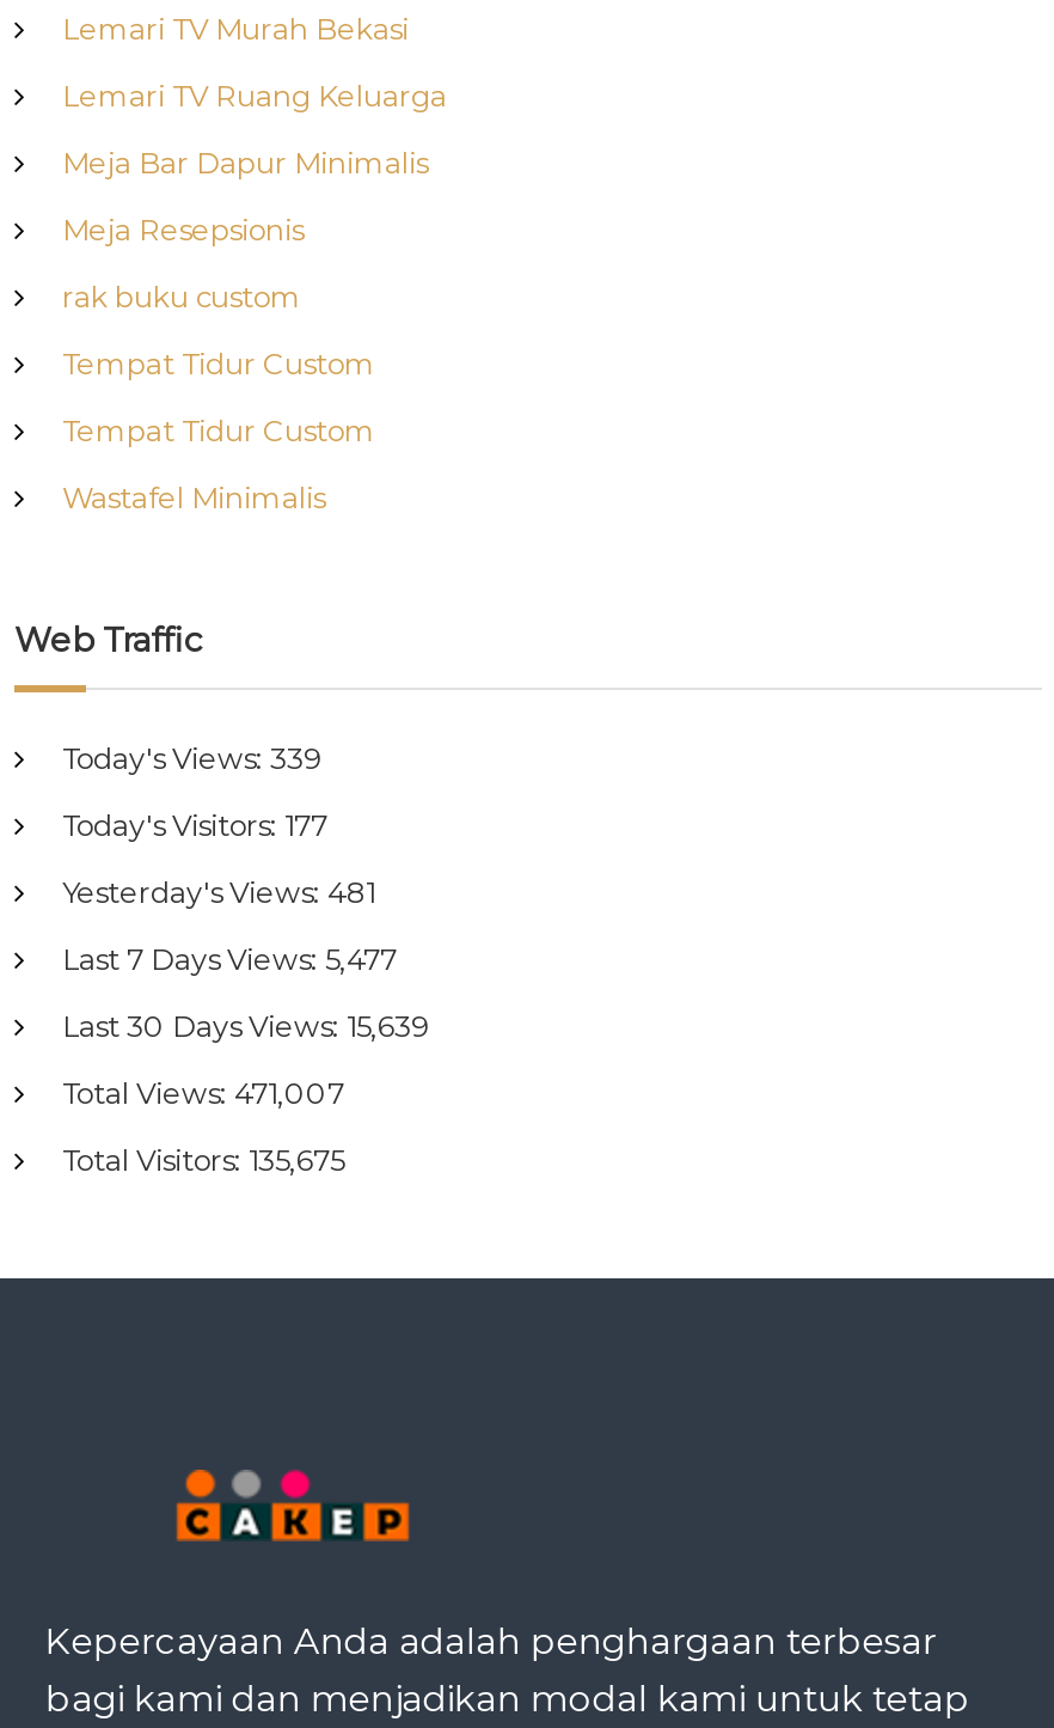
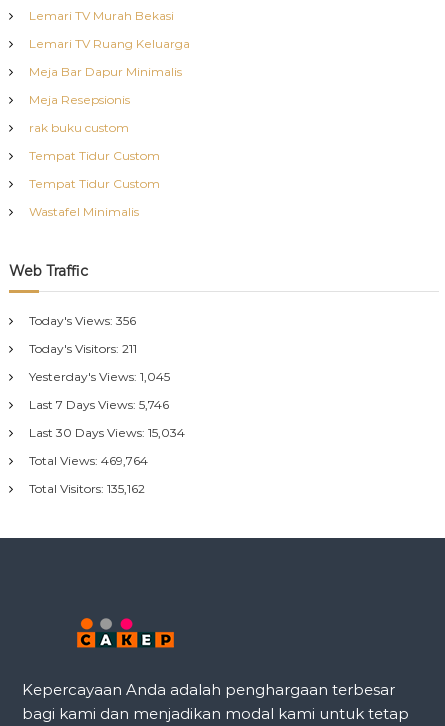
- Today's Views: 339
+ Today's Views: 356

- Today's Visitors: 177
+ Today's Visitors: 211

- Yesterday's Views: 481
+ Yesterday's Views: 1,045

- Last 7 Days Views: 5,477
+ Last 7 Days Views: 5,746

- Last 30 Days Views: 15,639
+ Last 30 Days Views: 15,034

- Total Views: 471,007
+ Total Views: 469,764

- Total Visitors: 135,675
+ Total Visitors: 135,162
